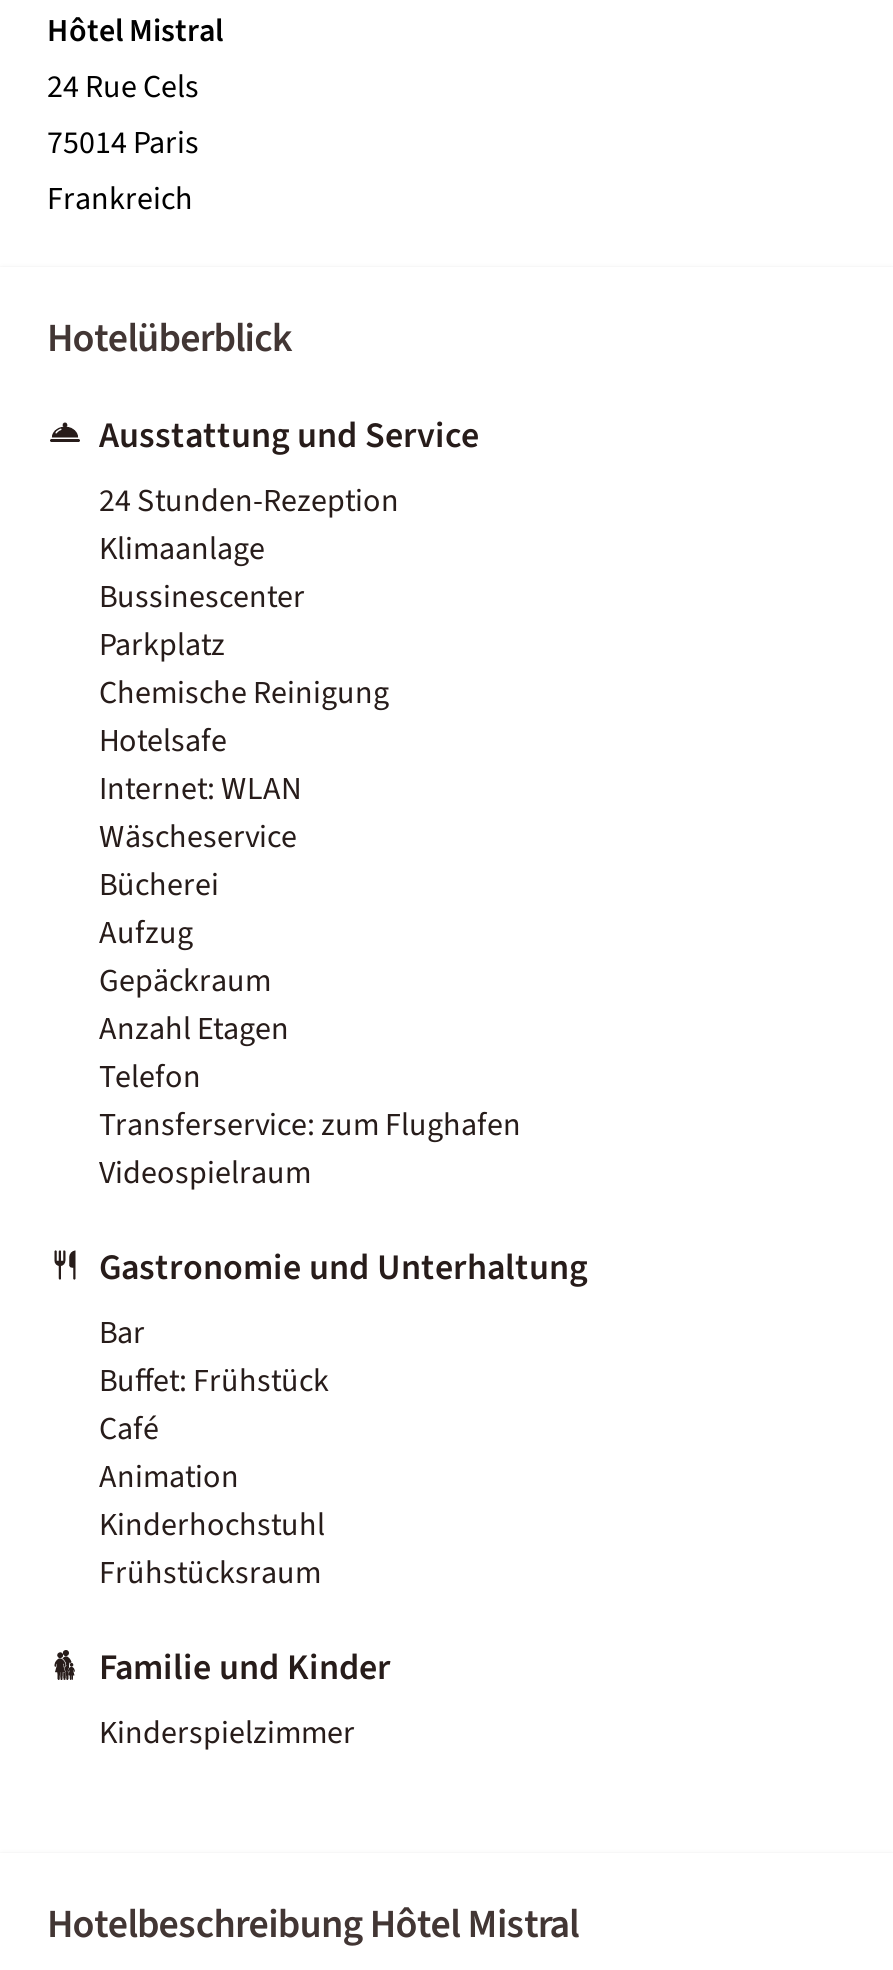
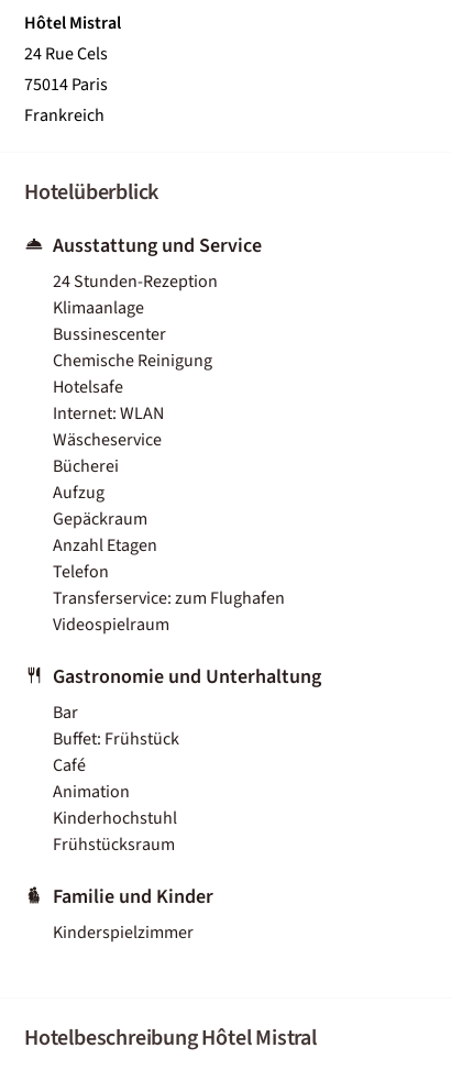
- Parkplatz
